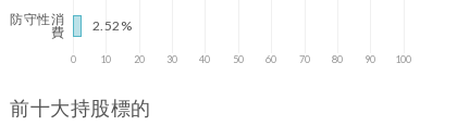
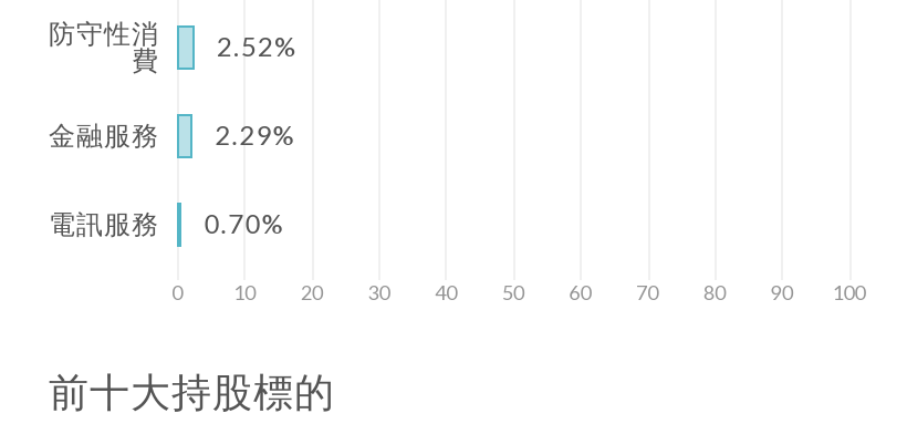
+ 金融服務
+ 電訊服務

+ 2.29%
+ 0.70%
